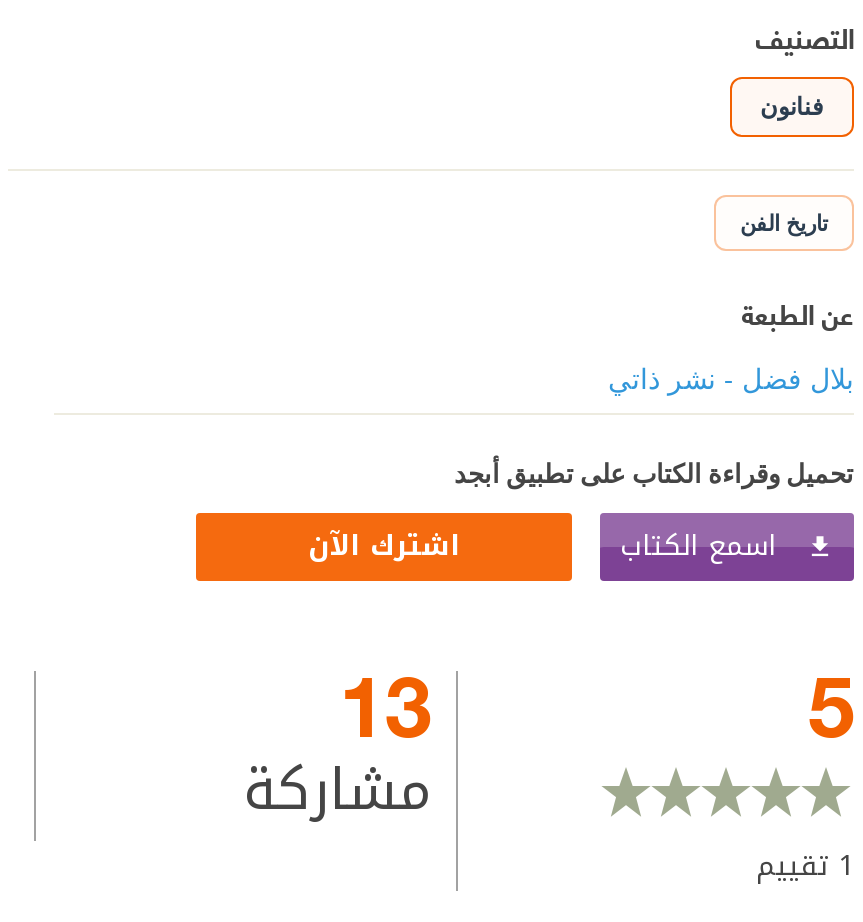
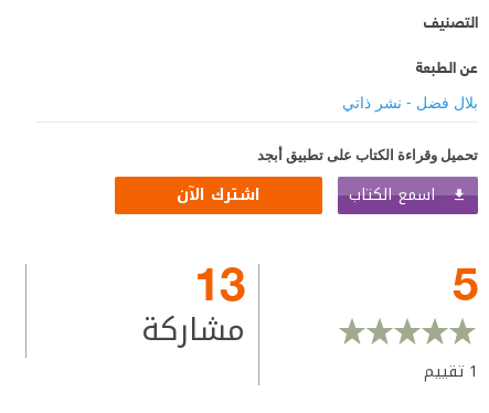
- فنانون
- تاريخ الفن
